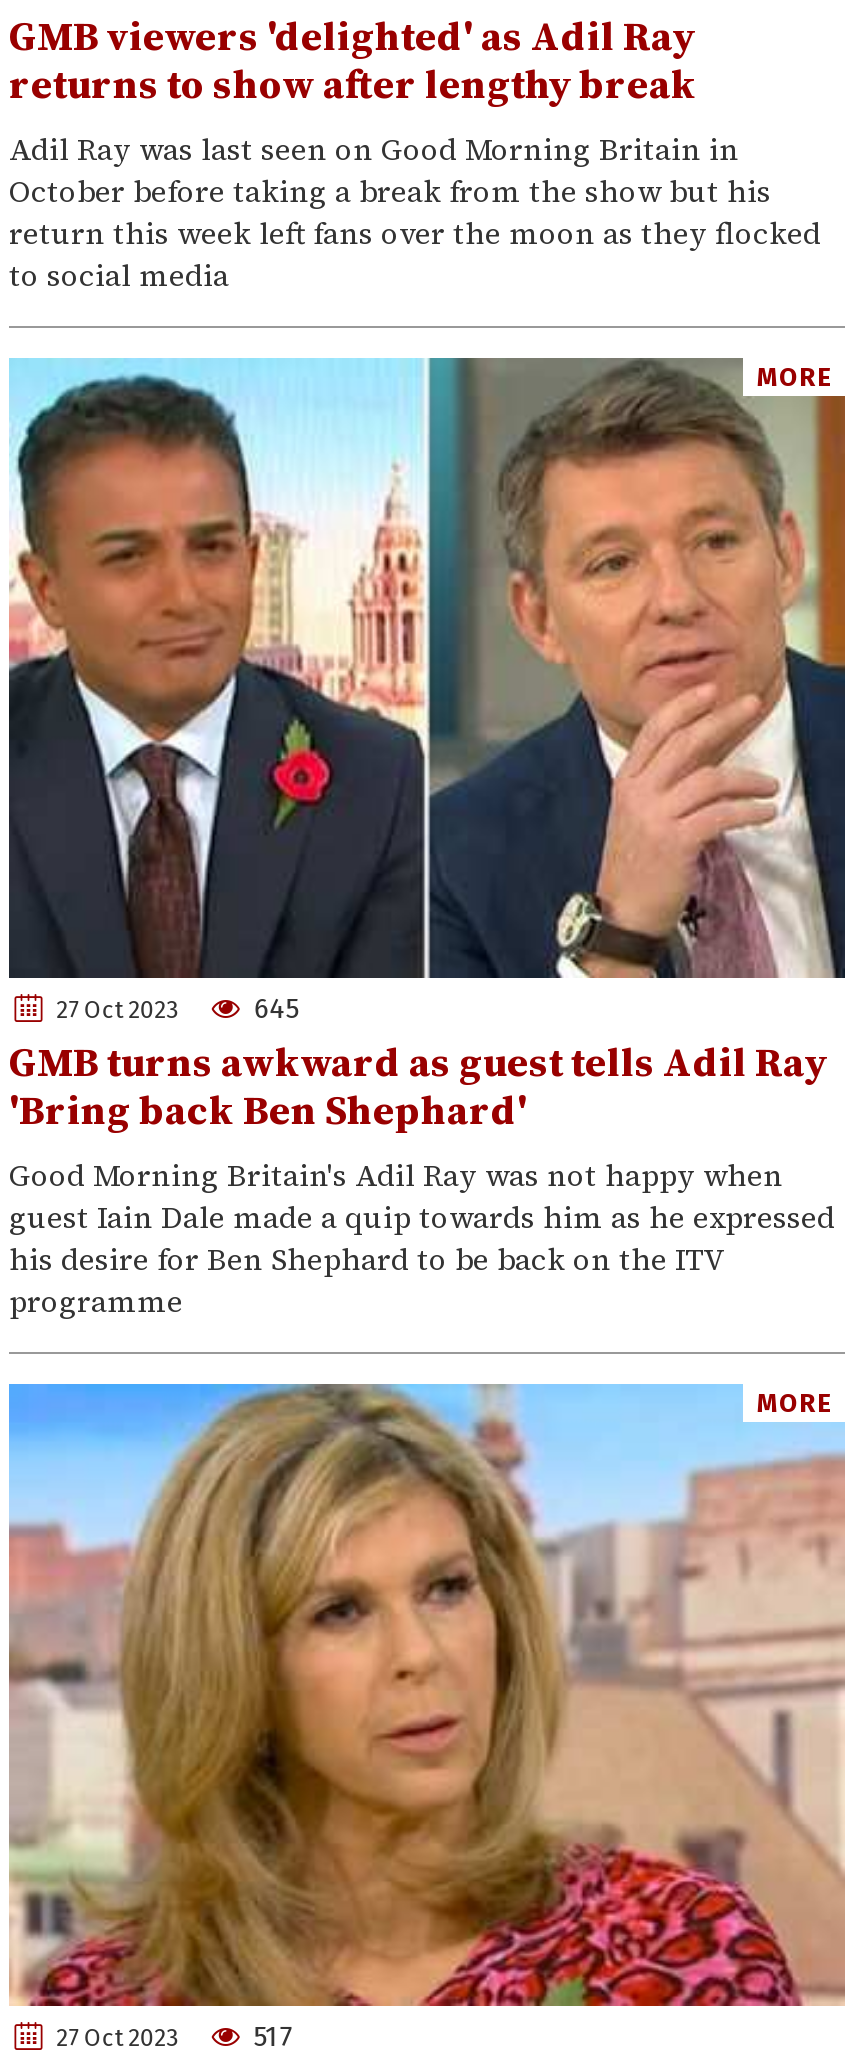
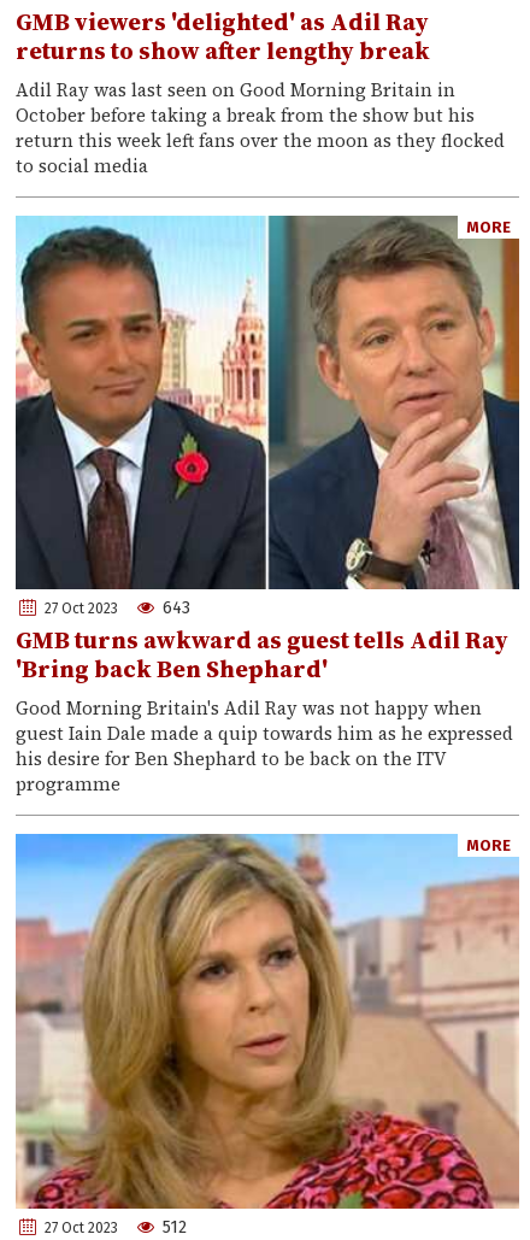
- 645
+ 643

- 517
+ 512
